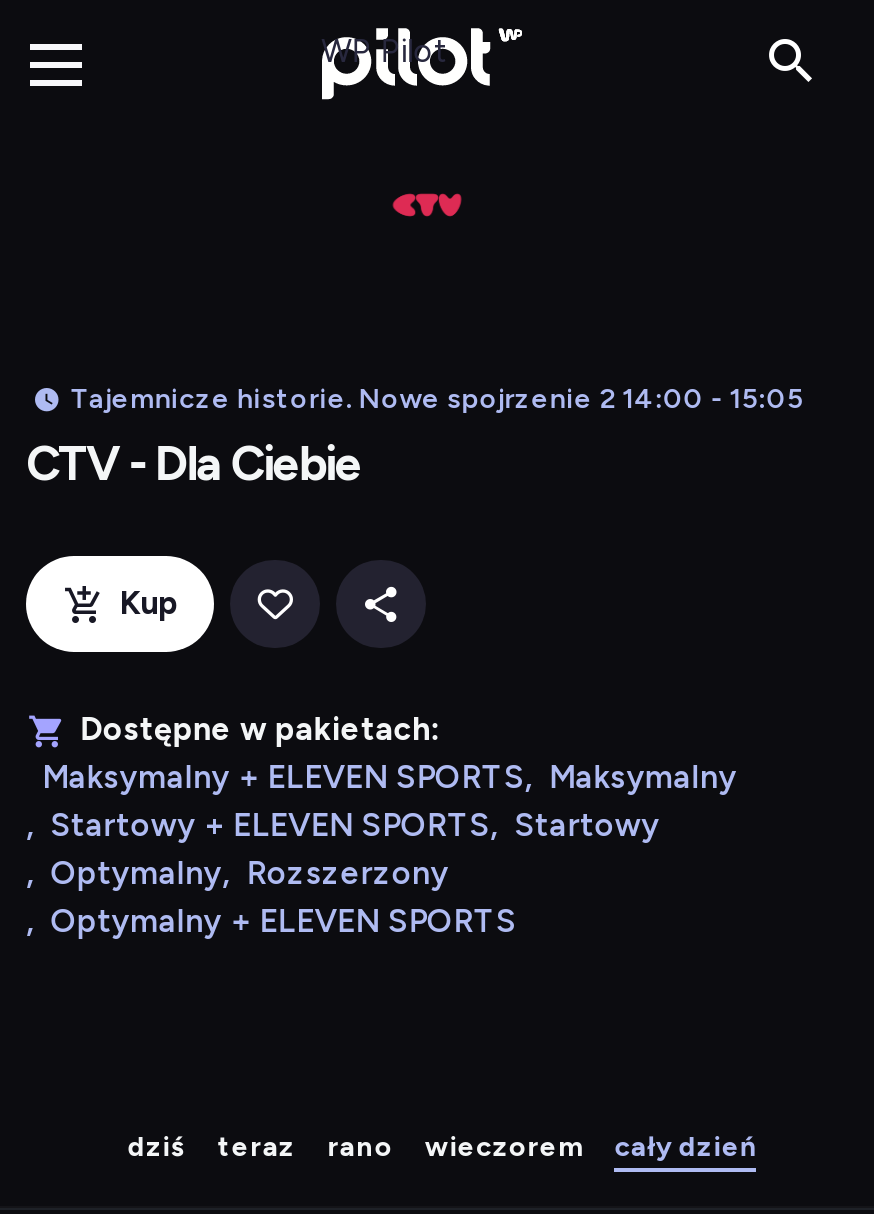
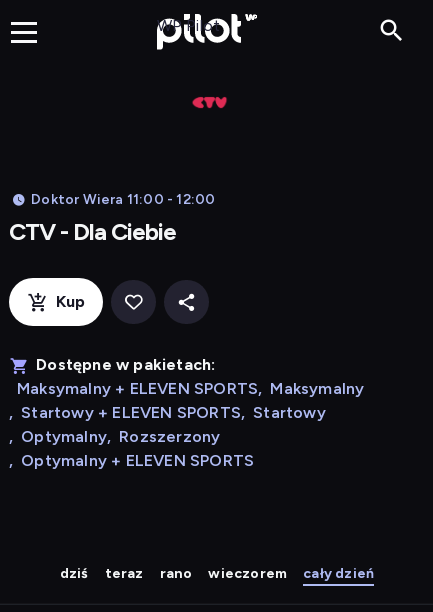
- Tajemnicze historie. Nowe spojrzenie 2 14:00 - 15:05
+ Doktor Wiera 11:00 - 12:00
